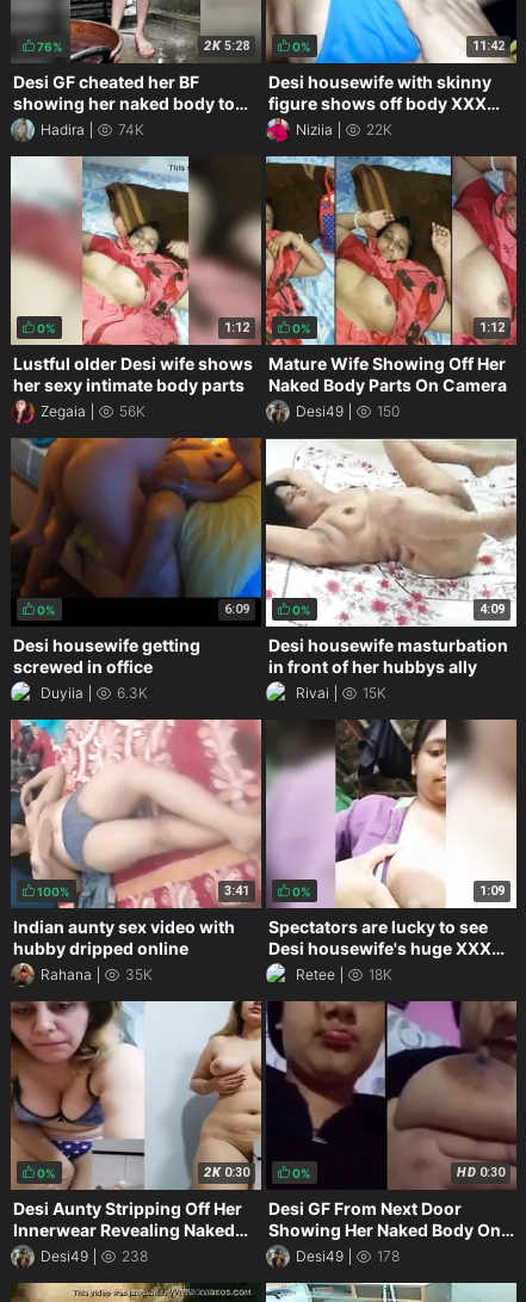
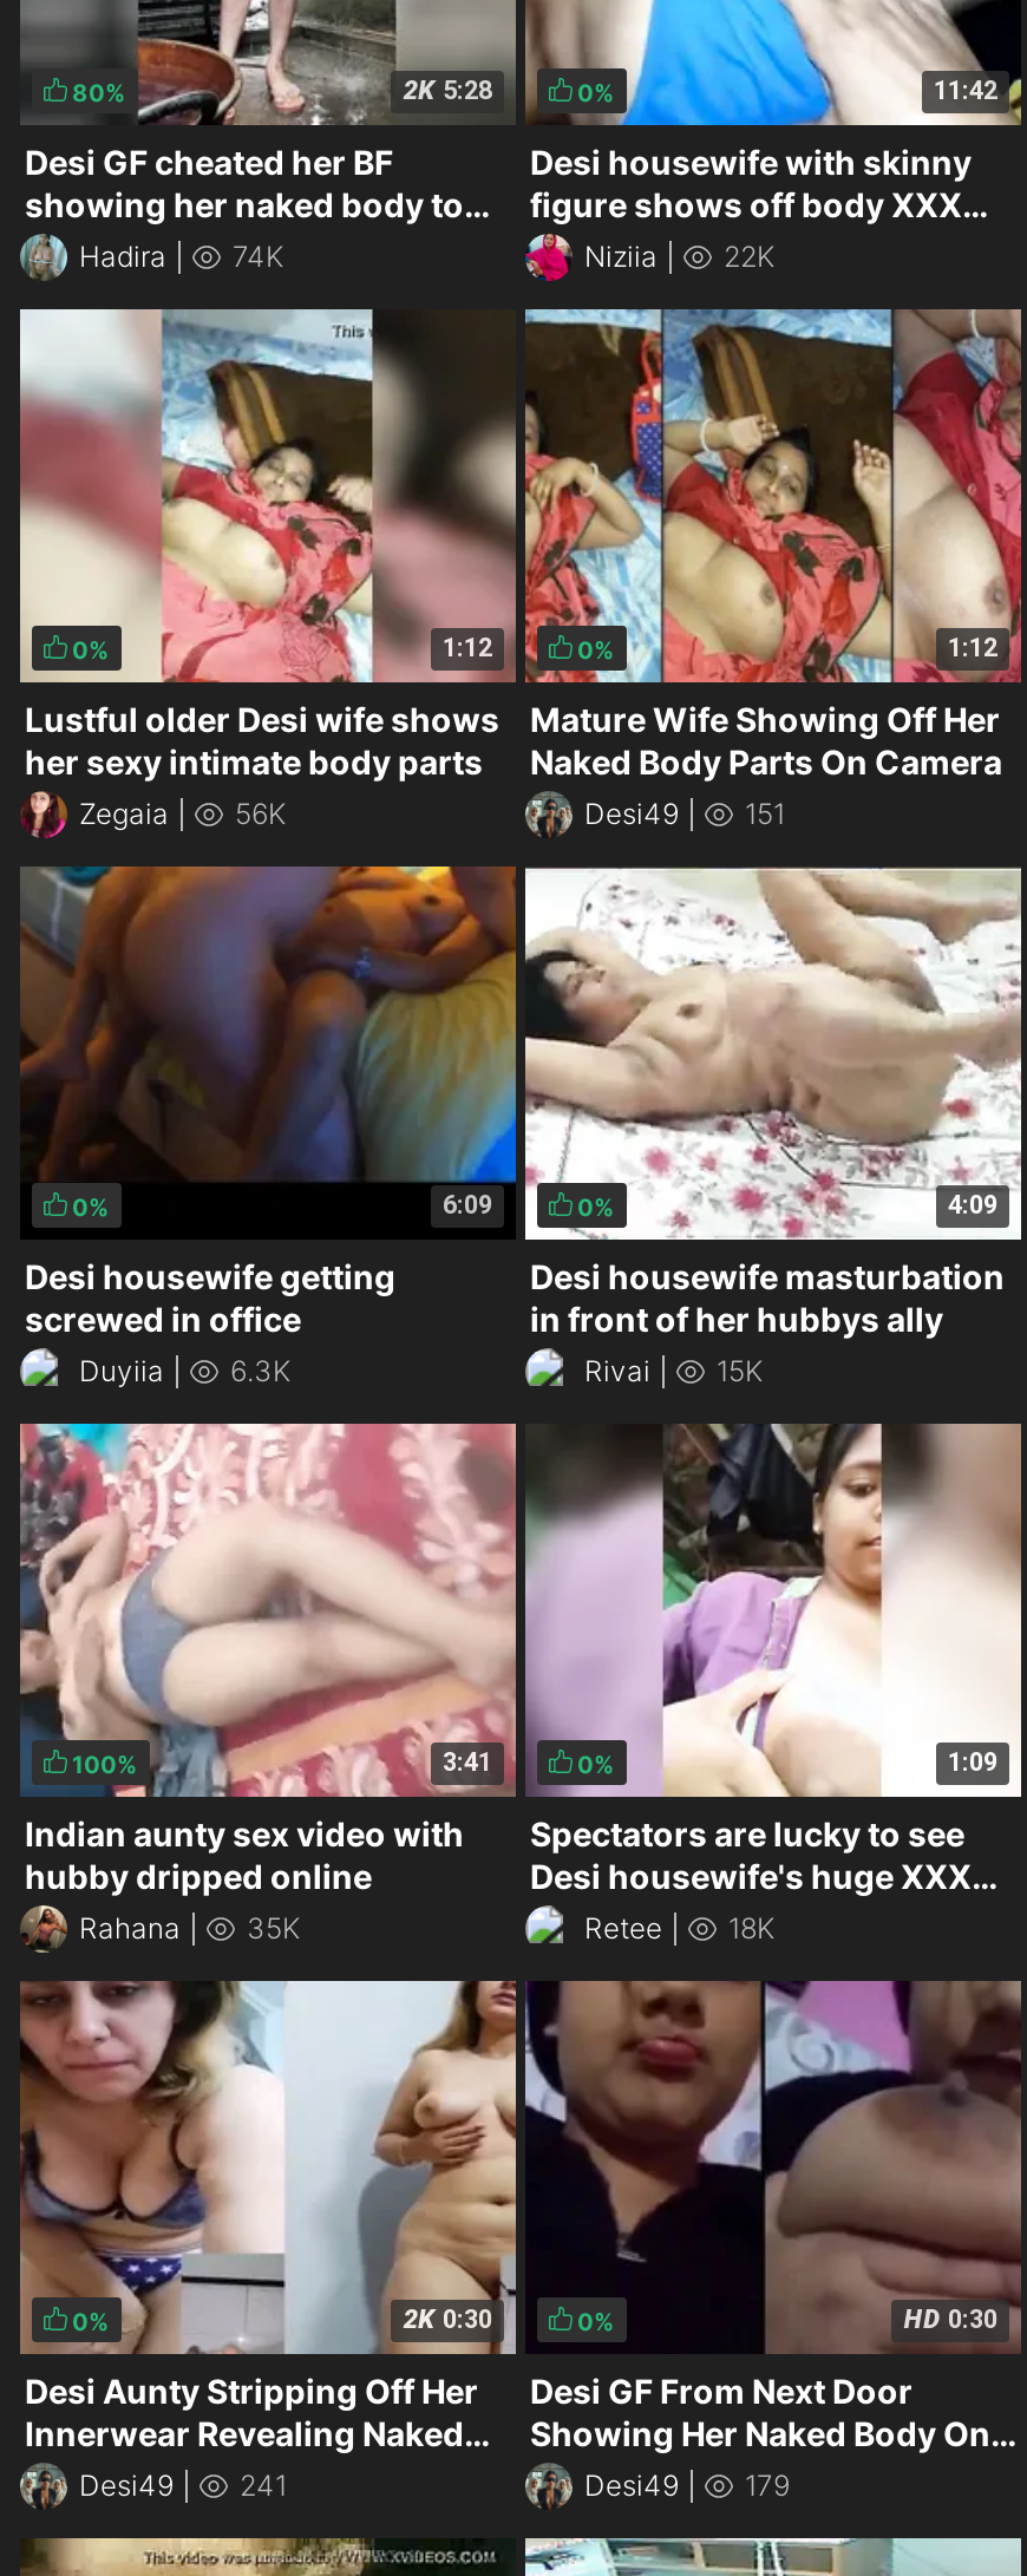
- 76%
+ 80%

- Desi49 150
+ Desi49 151

- 238
+ 241

- 178
+ 179
